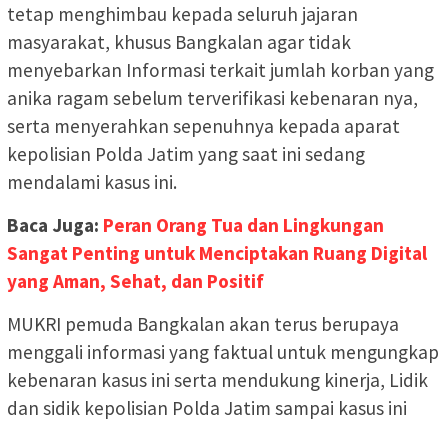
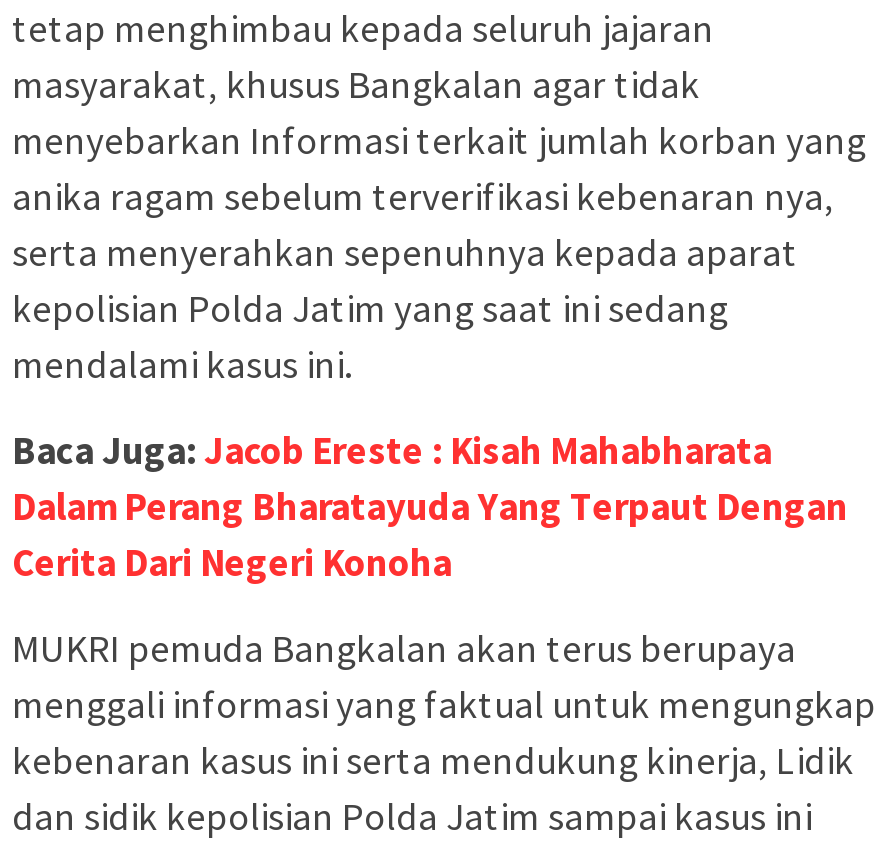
- Baca Juga: Peran Orang Tua dan Lingkungan
- Sangat Penting untuk Menciptakan Ruang Digital
- yang Aman, Sehat, dan Positif
+ Baca Juga: Jacob Ereste : Kisah Mahabharata
+ Dalam Perang Bharatayuda Yang Terpaut Dengan
+ Cerita Dari Negeri Konoha
